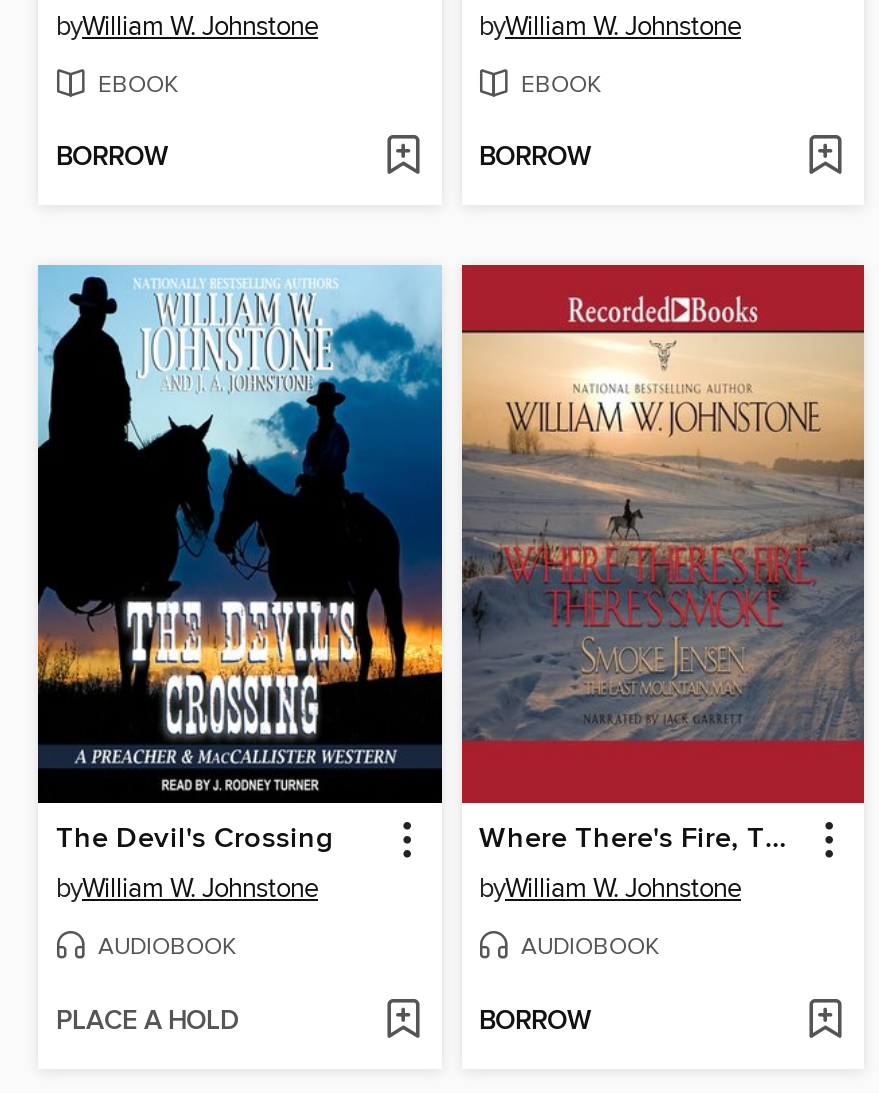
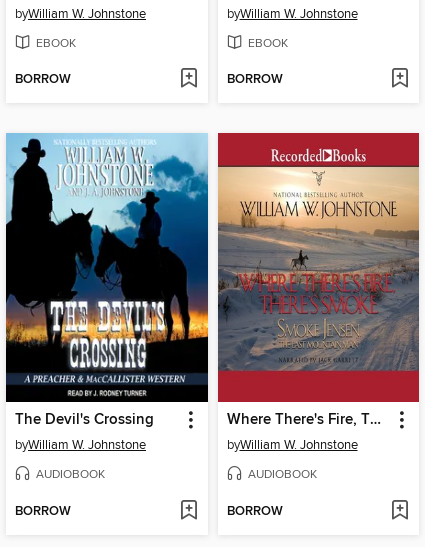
- PLACE A HOLD
+ BORROW
